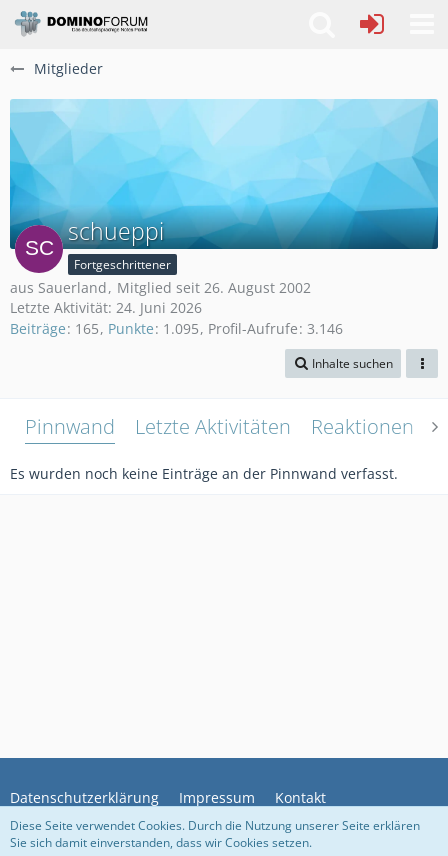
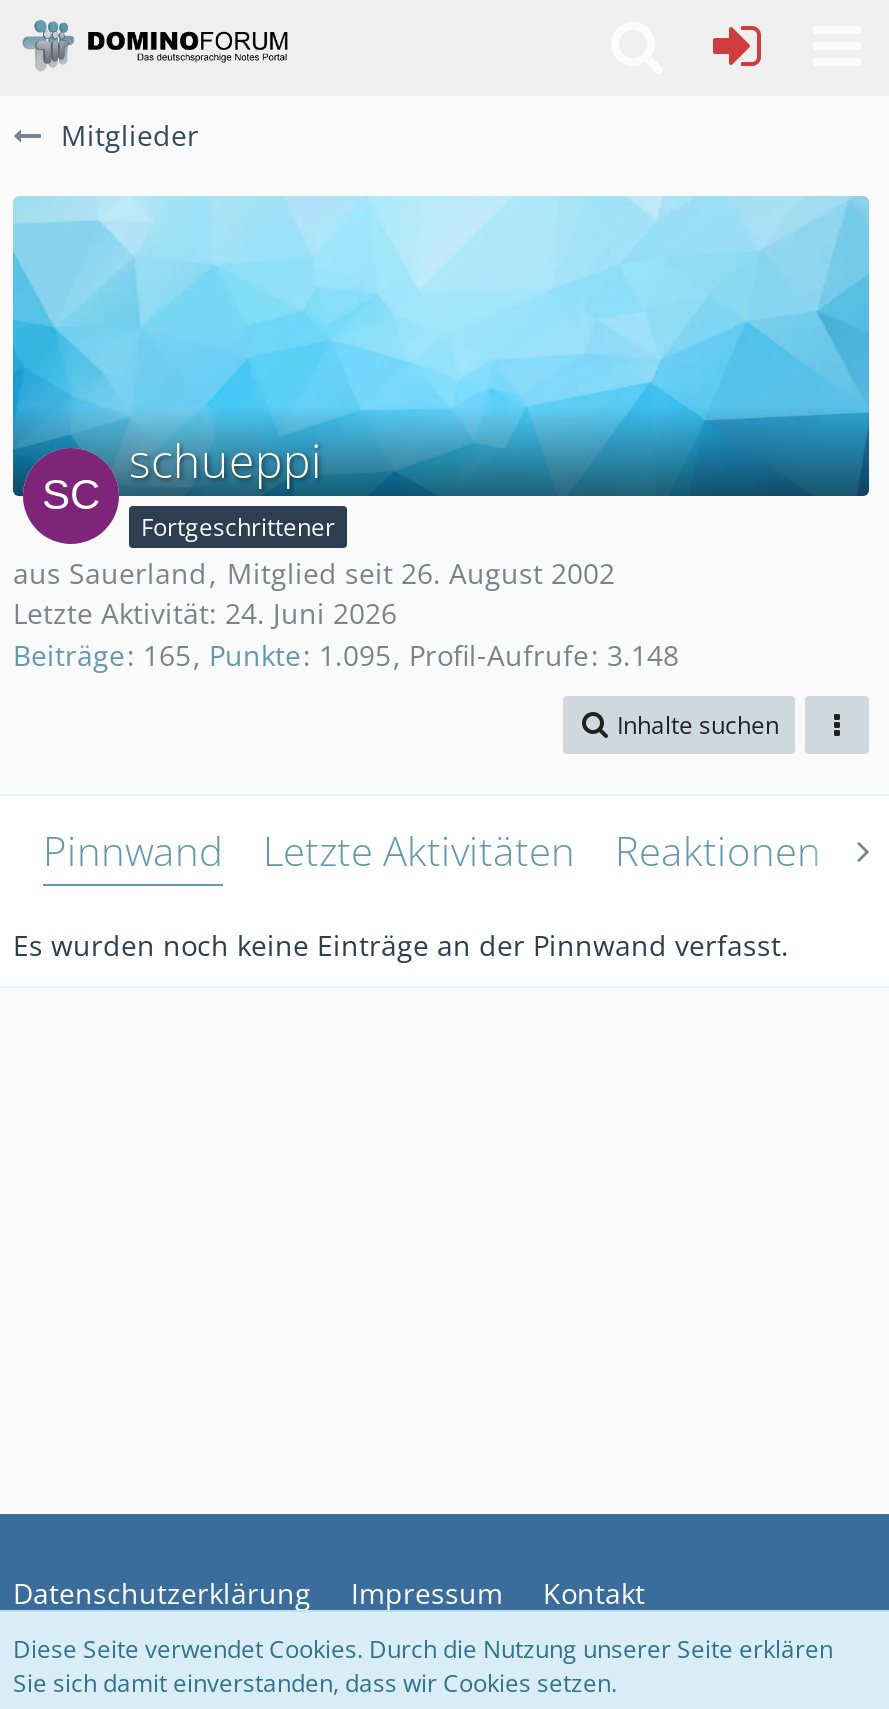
- Beiträge 165 Punkte 1.095 Profil-Aufrufe 3.146
+ Beiträge 165 Punkte 1.095 Profil-Aufrufe 3.148
